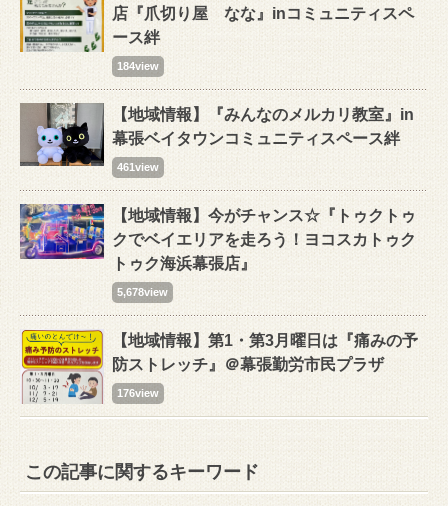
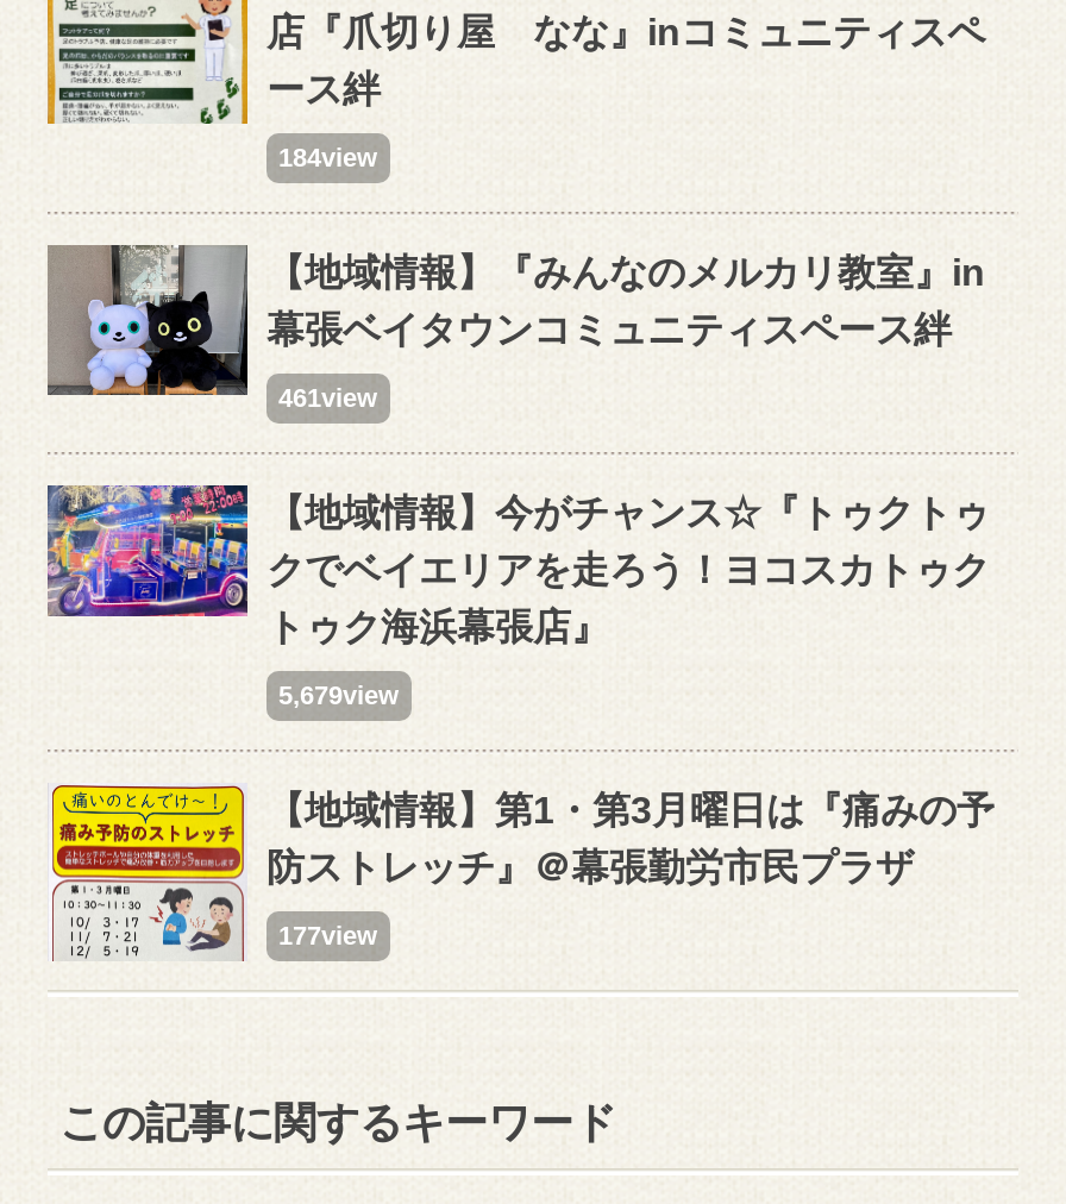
- 5,678view
+ 5,679view

- 176view
+ 177view
